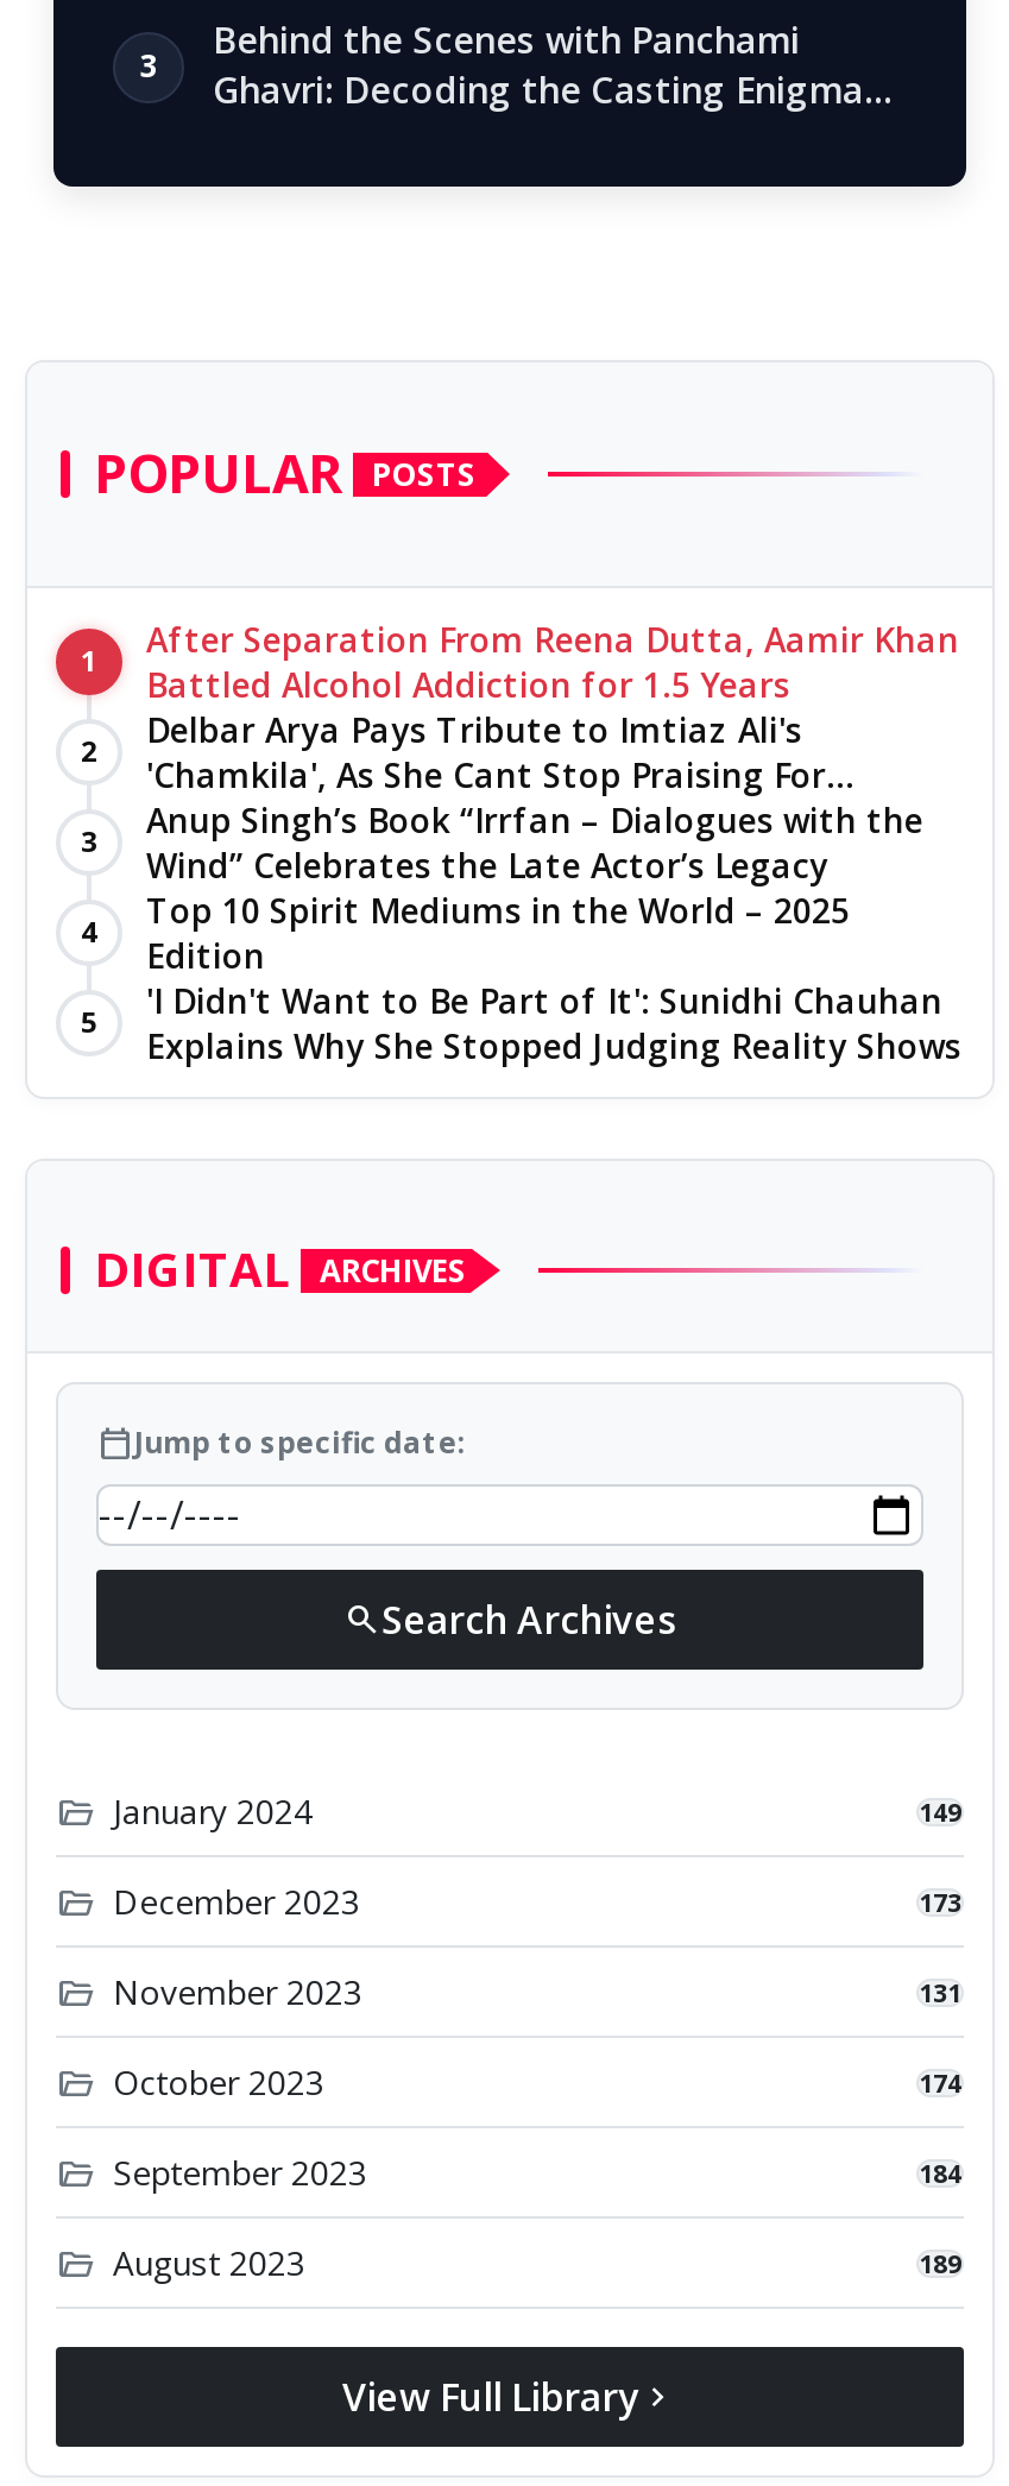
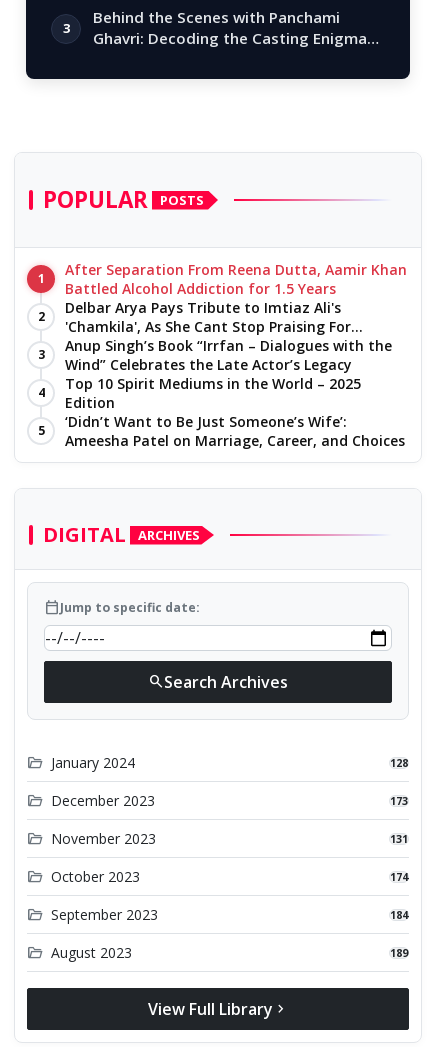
- 'I Didn't Want to Be Part of It': Sunidhi Chauhan
- Explains Why She Stopped Judging Reality Shows
+ ‘Didn’t Want to Be Just Someone’s Wife’:
+ Ameesha Patel on Marriage, Career, and Choices

- 149
+ 128
